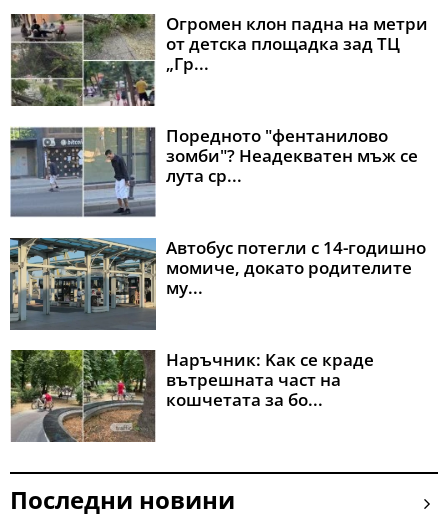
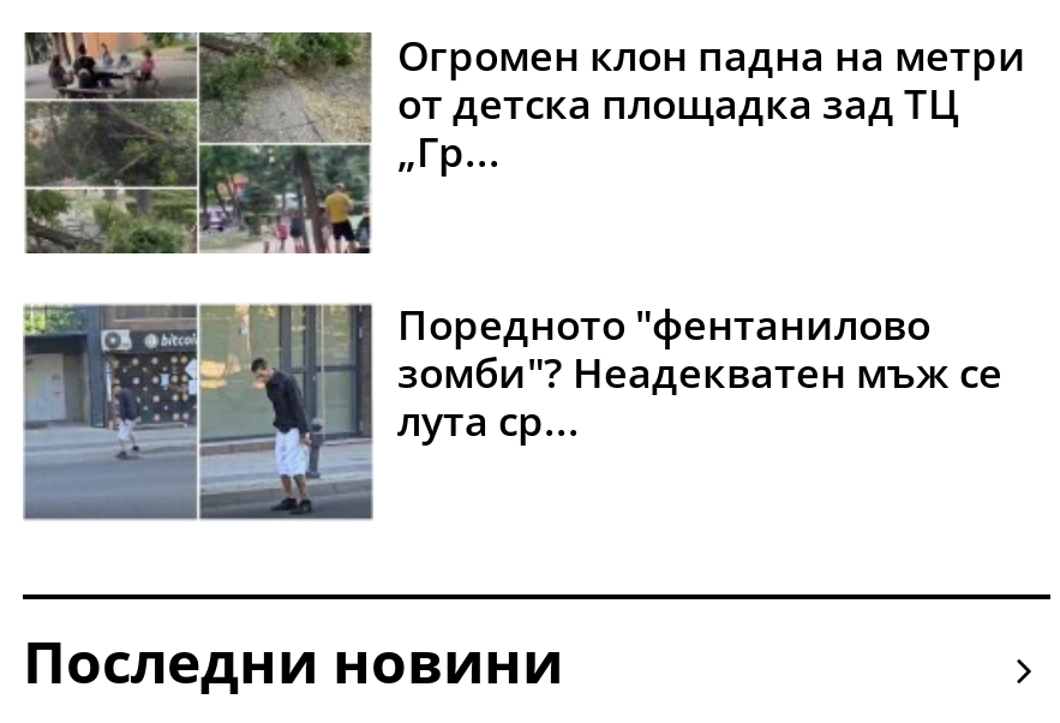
- [image]
- Автобус потегли с 14-годишно
- момиче, докато родителите
- му...
- Наръчник: Kак се краде
- вътрешната част на
- кошчетата за бо...

- [image]
